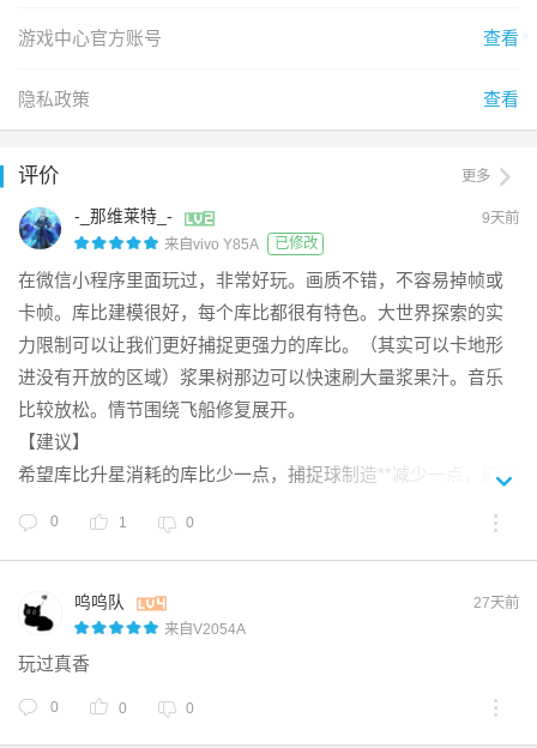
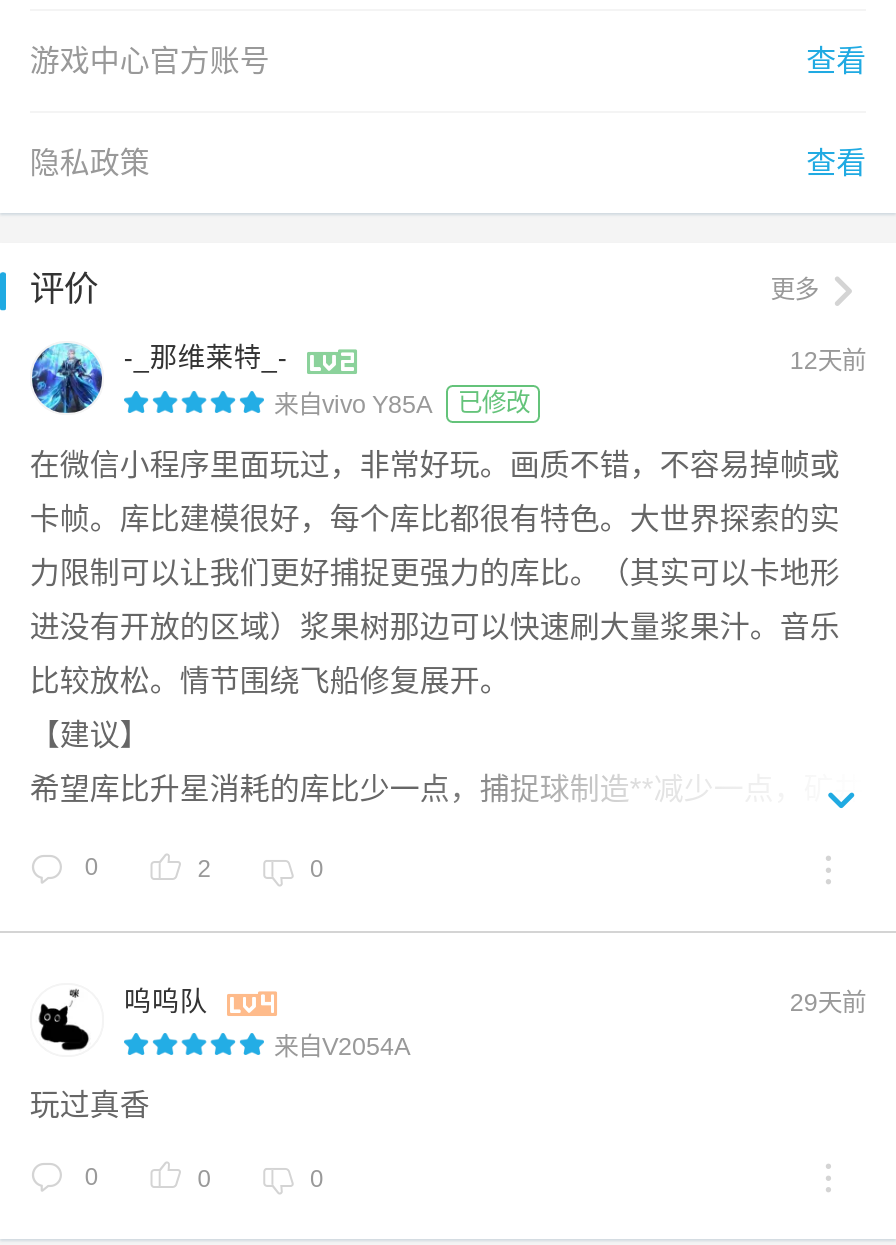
- 9天前
+ 12天前

- 1
+ 2

- 27天前
+ 29天前
